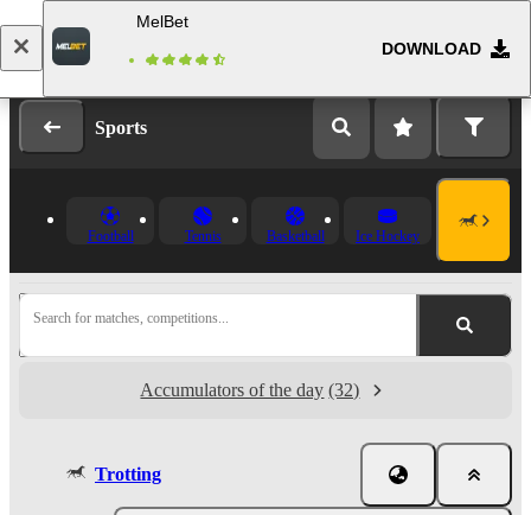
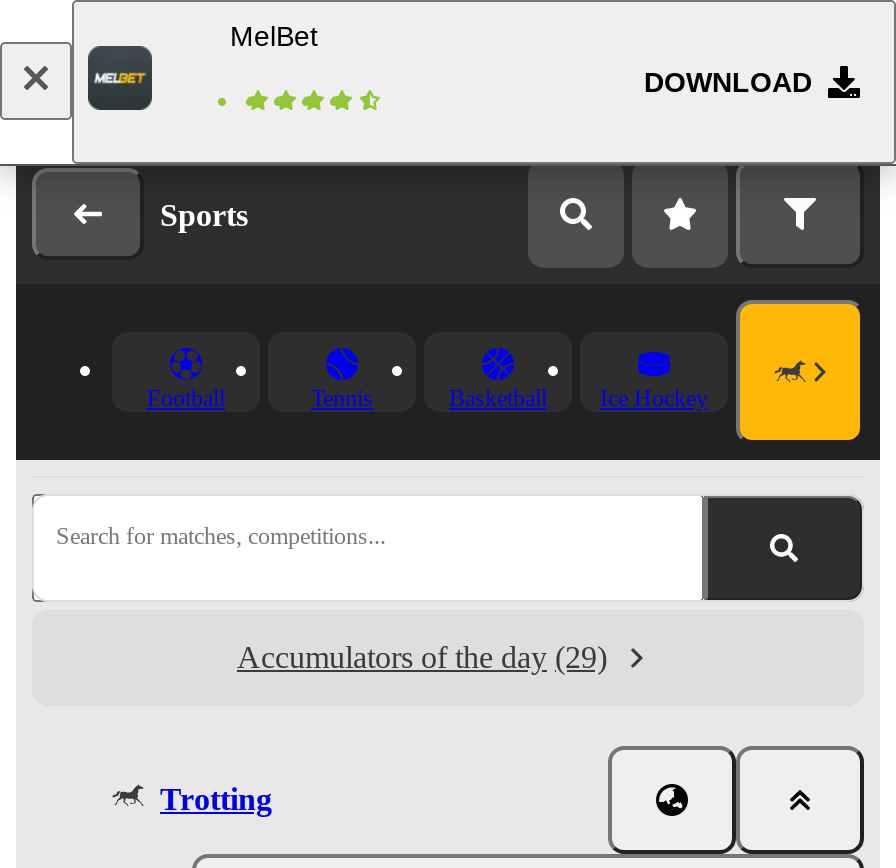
- Accumulators of the day (32)
+ Accumulators of the day (29)
